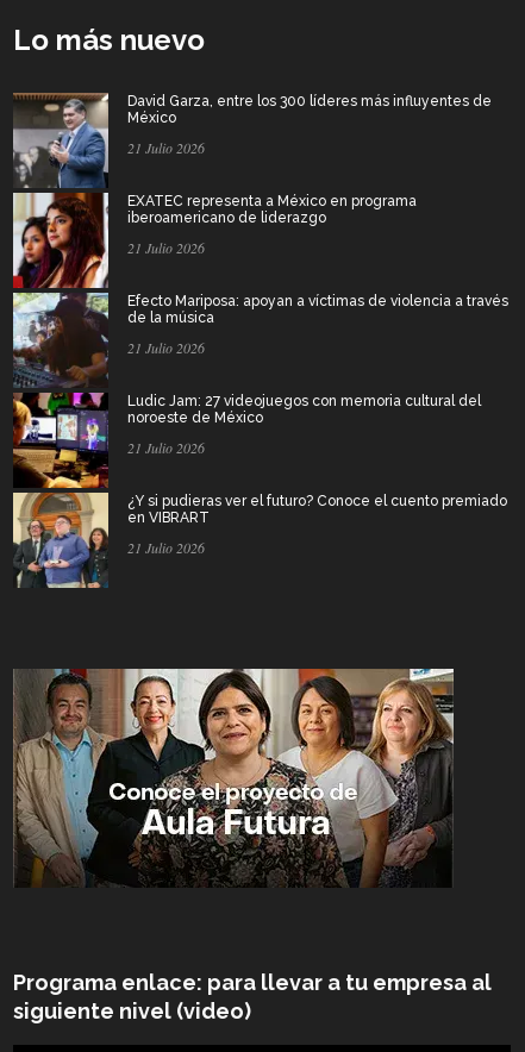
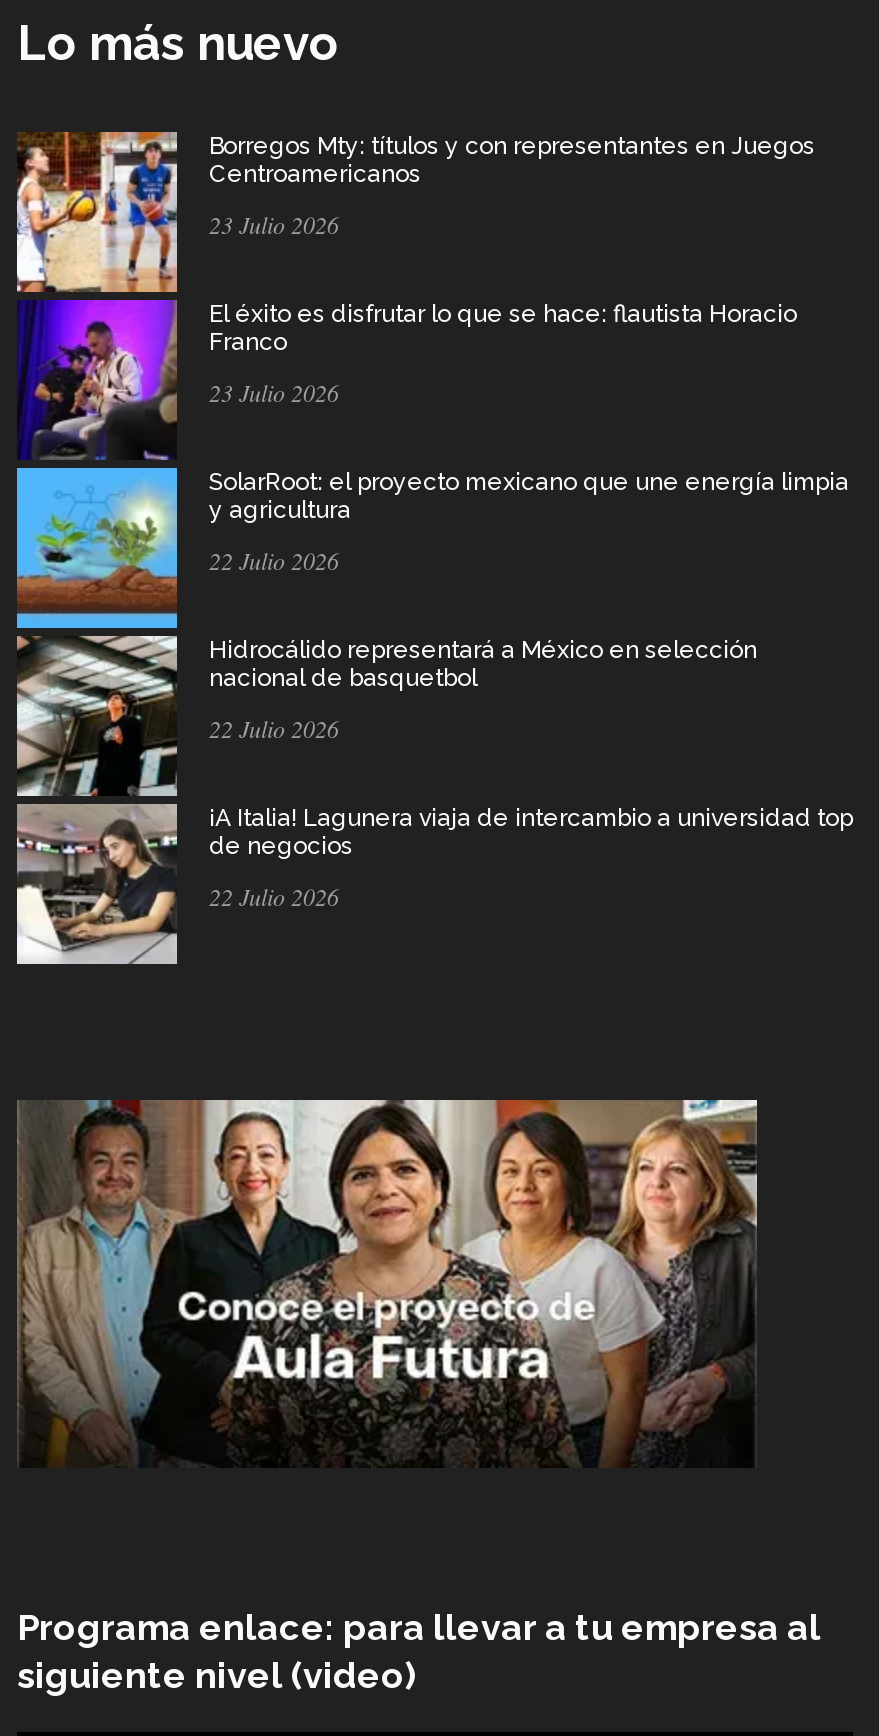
- [image]
- David Garza, entre los 300 líderes más influyentes de
- México
+ [image]
+ Borregos Mty: títulos y con representantes en Juegos
+ Centroamericanos

- 21 Julio 2026
+ 23 Julio 2026

- EXATEC representa a México en programa
- iberoamericano de liderazgo
+ El éxito es disfrutar lo que se hace: flautista Horacio
+ Franco

- 21 Julio 2026
+ 23 Julio 2026

- Efecto Mariposa: apoyan a víctimas de violencia a través
- de la música
+ SolarRoot: el proyecto mexicano que une energía limpia
+ y agricultura

- 21 Julio 2026
+ 22 Julio 2026

- Ludic Jam: 27 videojuegos con memoria cultural del
- noroeste de México
+ Hidrocálido representará a México en selección
+ nacional de basquetbol

- 21 Julio 2026
+ 22 Julio 2026

- ¿Y si pudieras ver el futuro? Conoce el cuento premiado
- en VIBRART
+ ¡A Italia! Lagunera viaja de intercambio a universidad top
+ de negocios

- 21 Julio 2026
+ 22 Julio 2026
